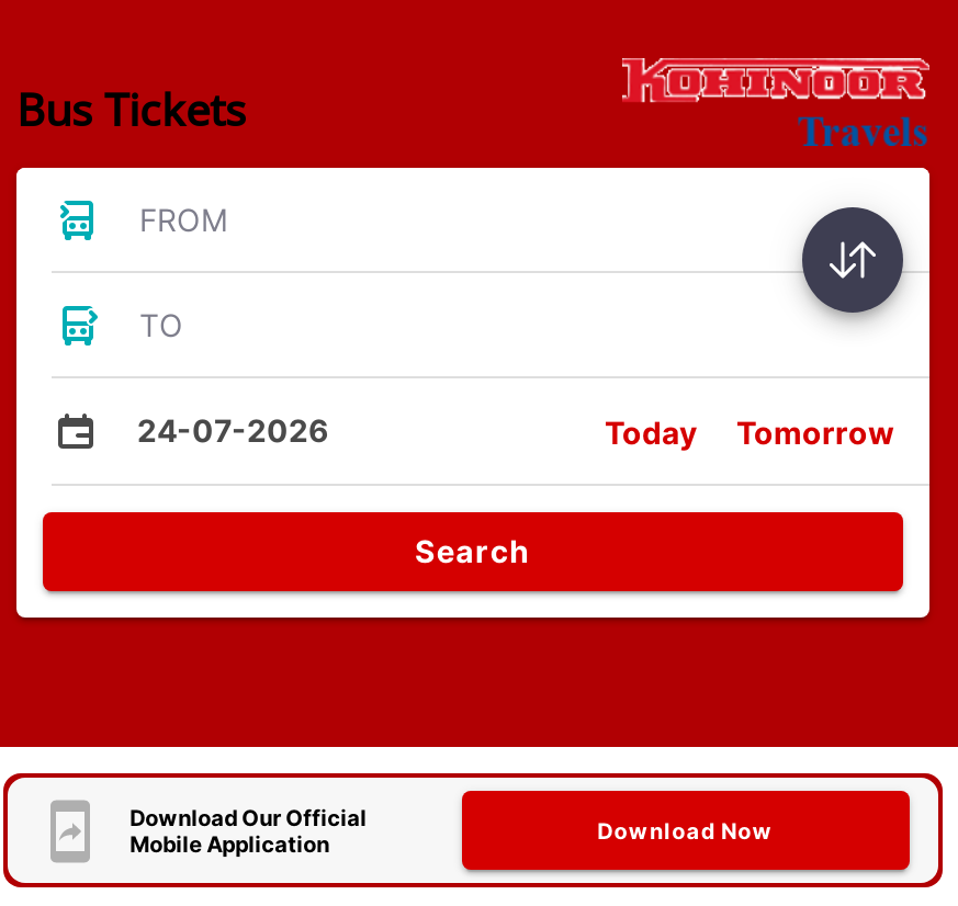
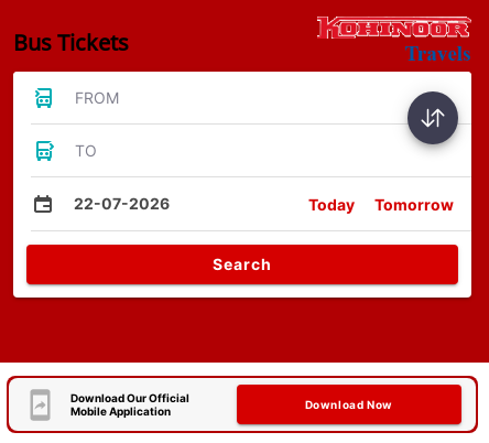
- 24-07-2026
+ 22-07-2026
